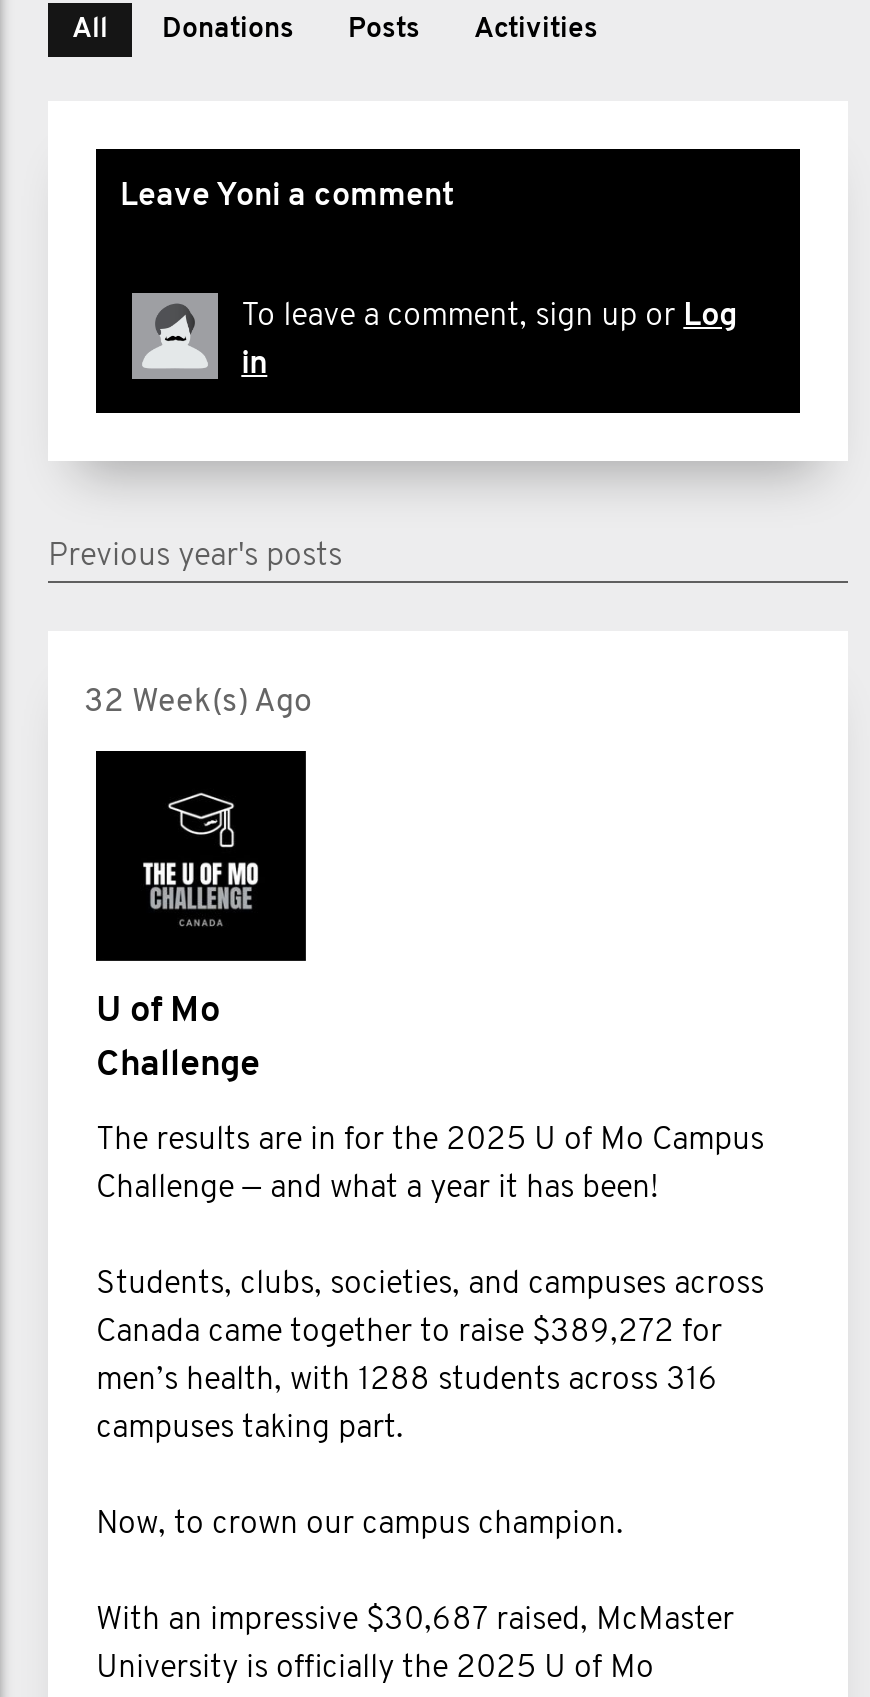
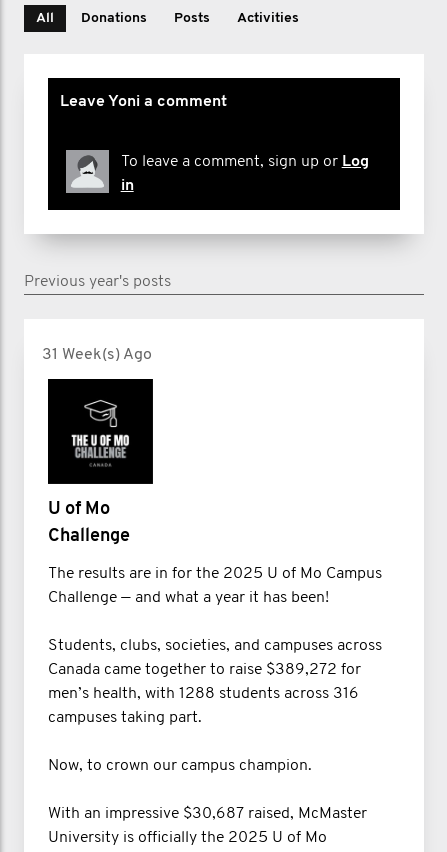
- 32 Week(s) Ago
+ 31 Week(s) Ago
